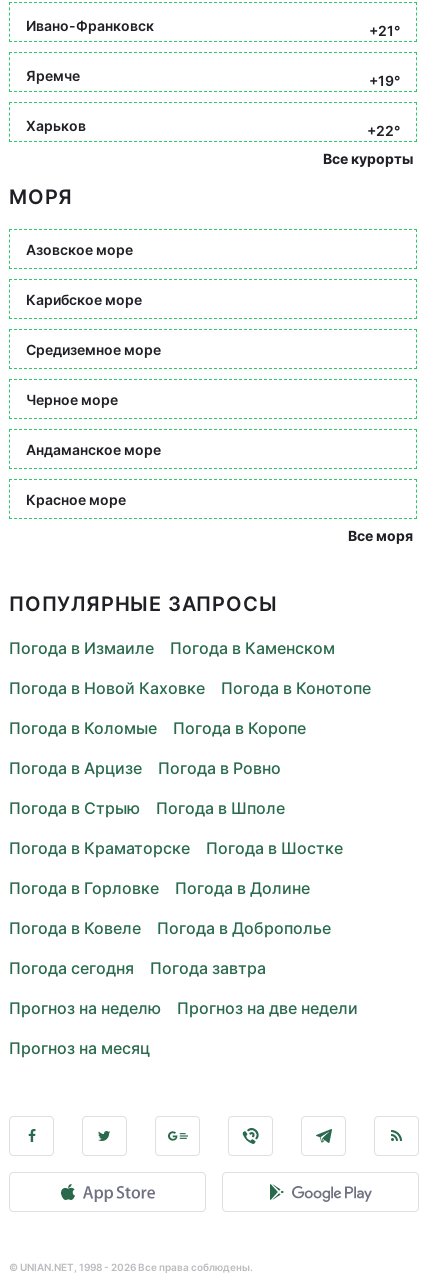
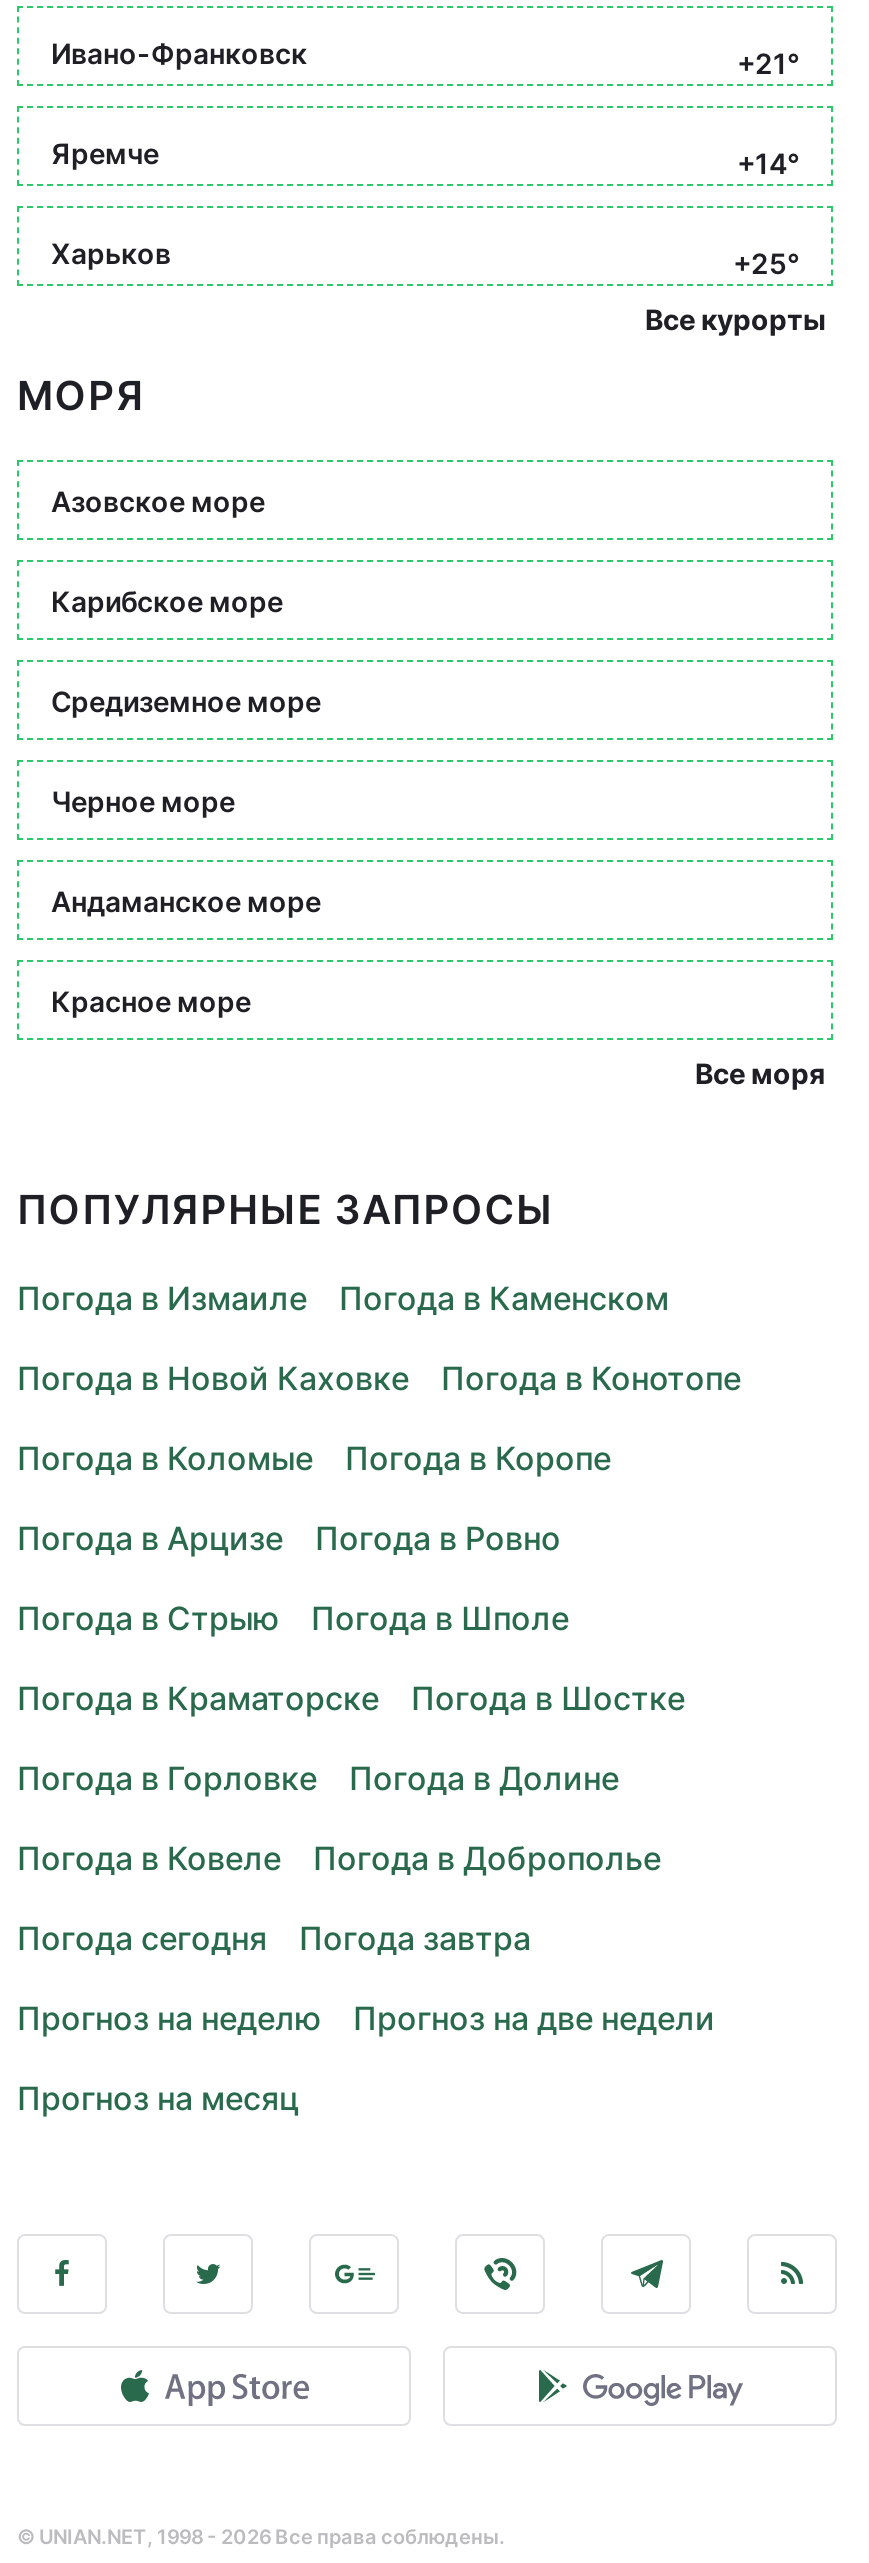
- +19°
+ +14°

- +22°
+ +25°
